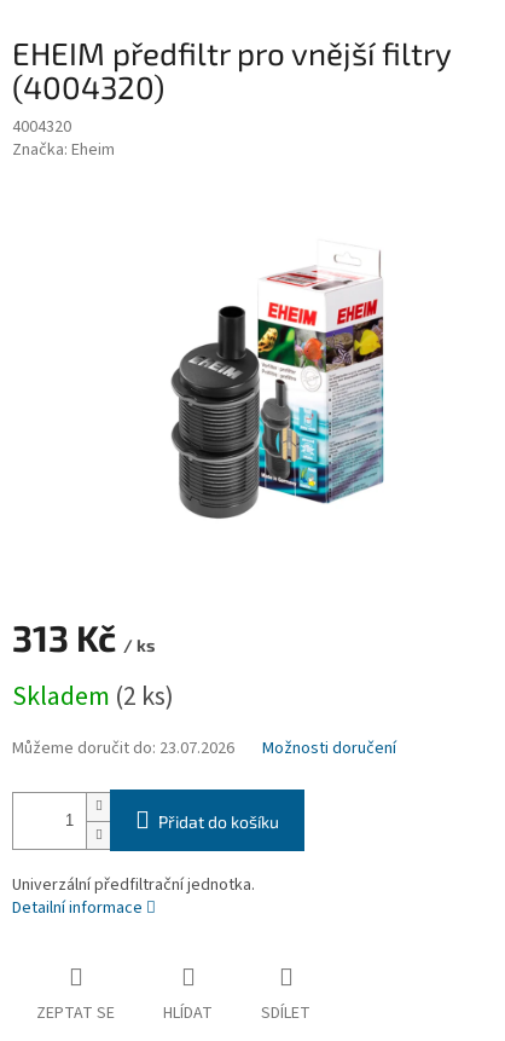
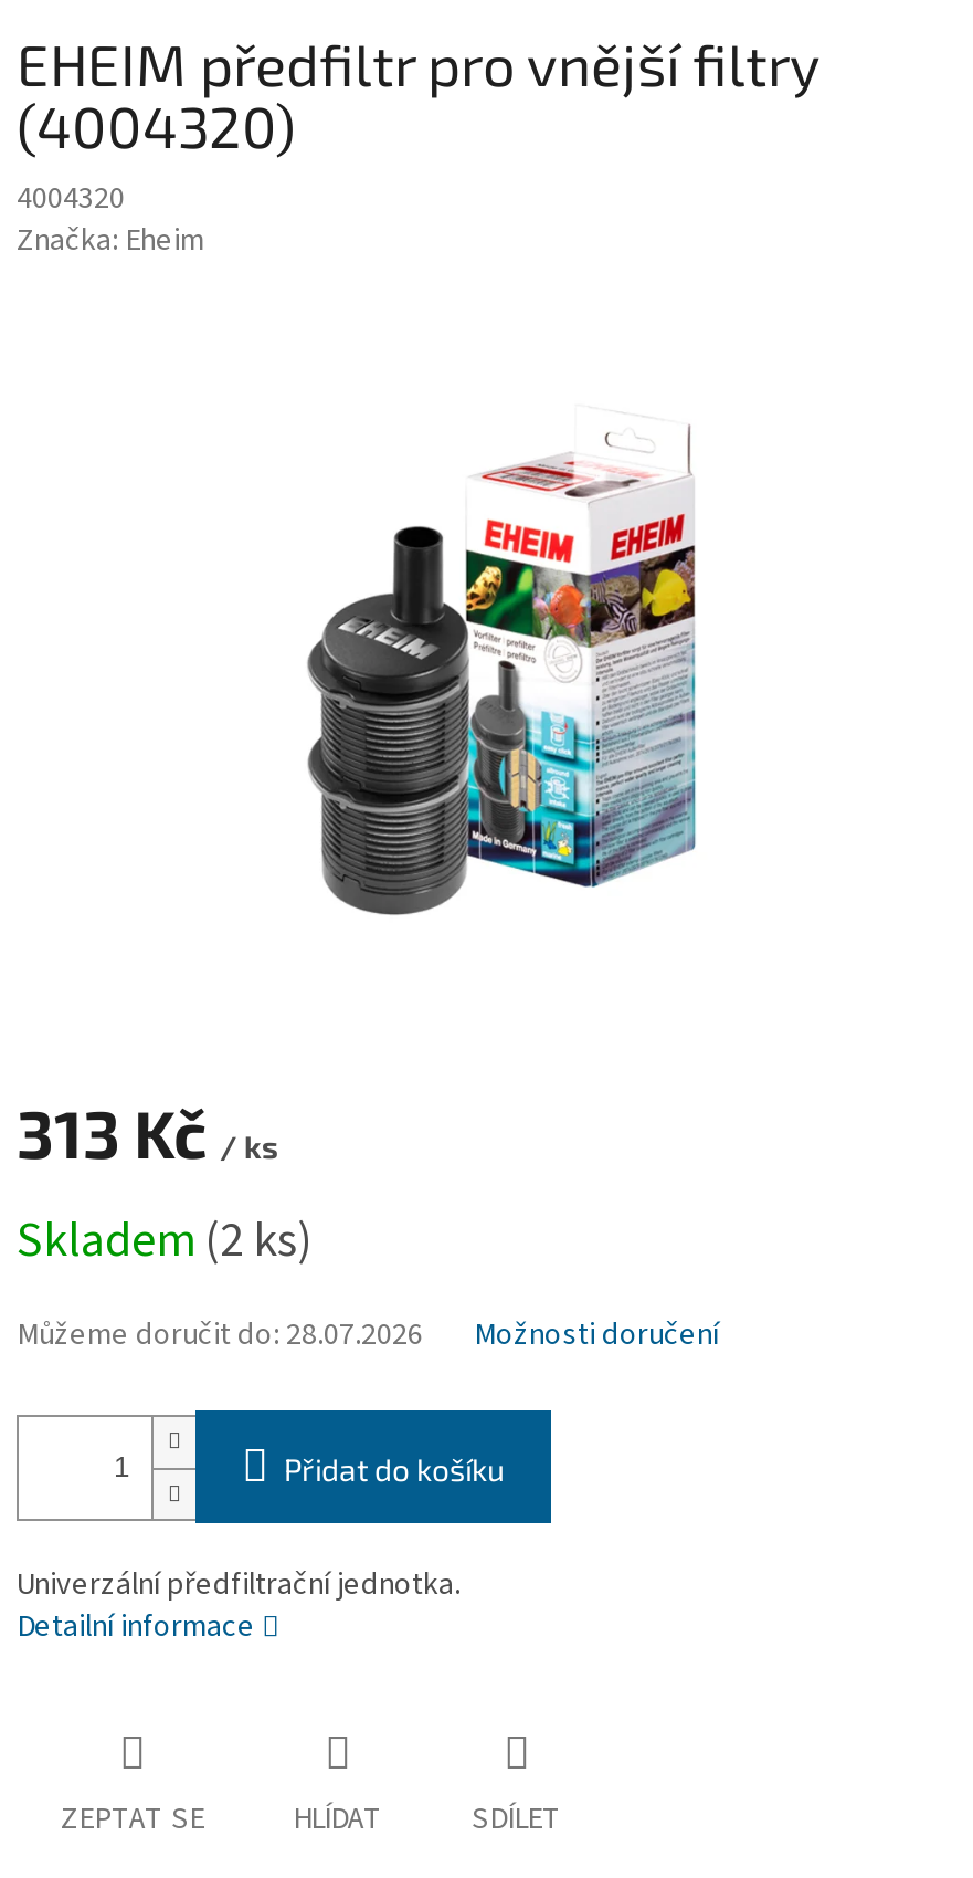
- Můžeme doručit do: 23.07.2026
+ Můžeme doručit do: 28.07.2026
